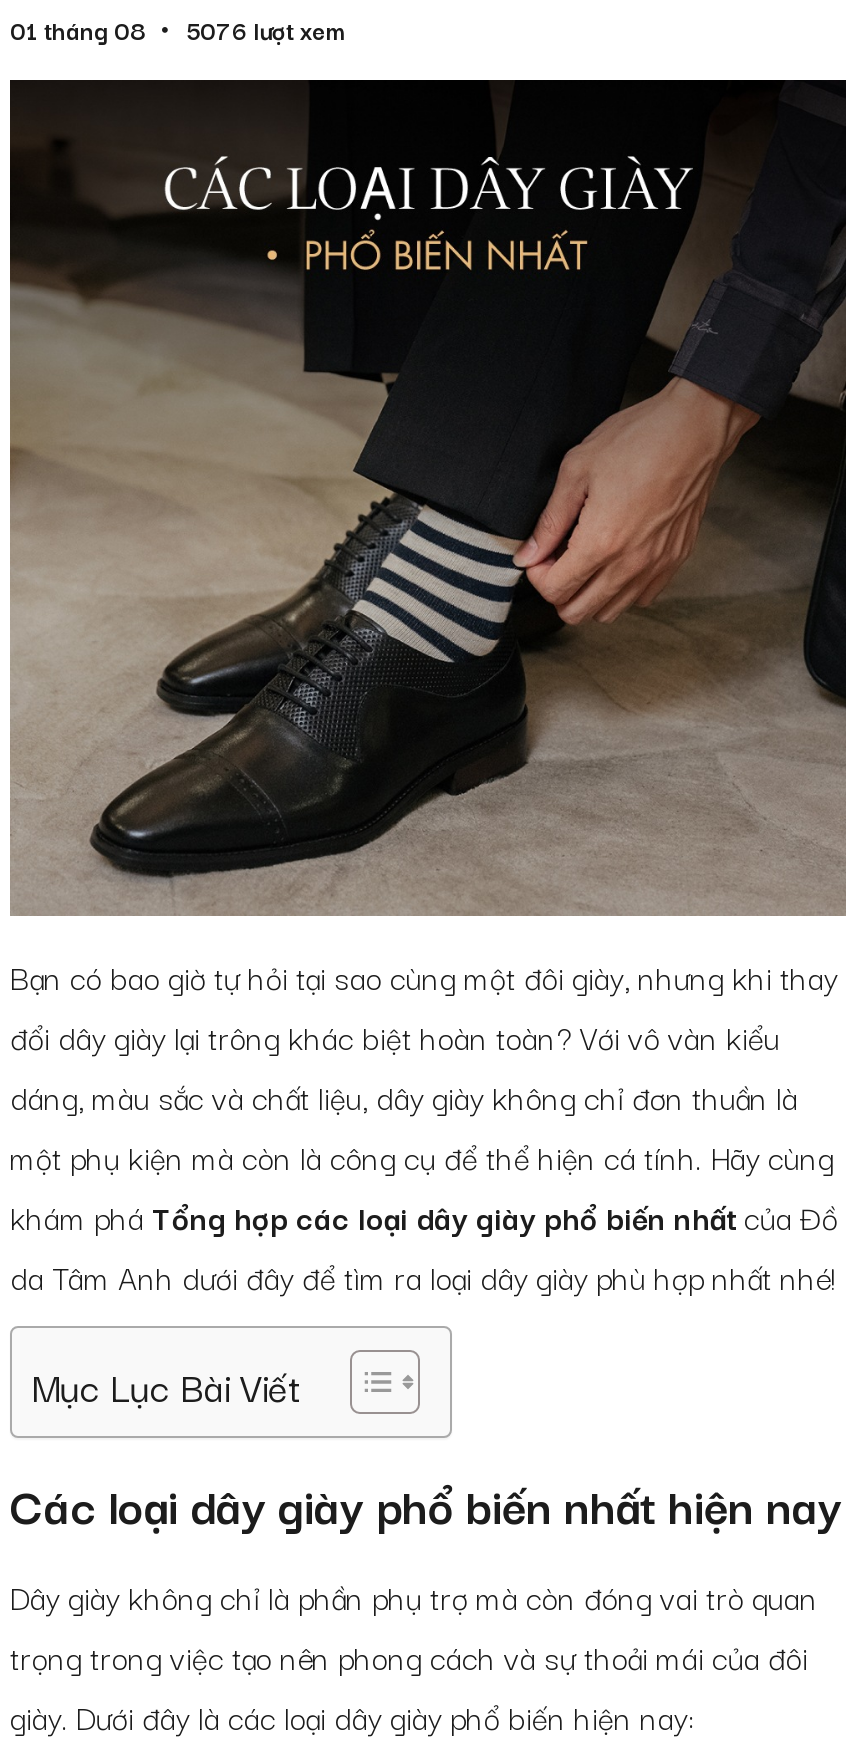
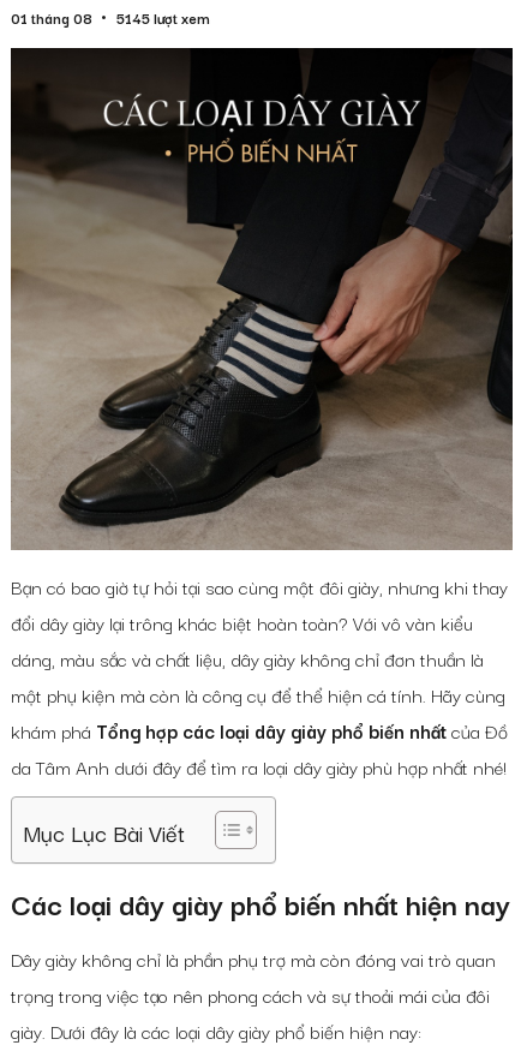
- 01 tháng 08 5076 lượt xem
+ 01 tháng 08 5145 lượt xem
